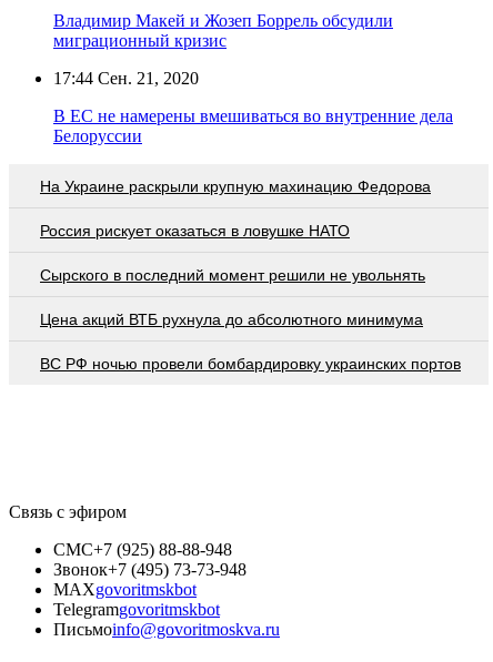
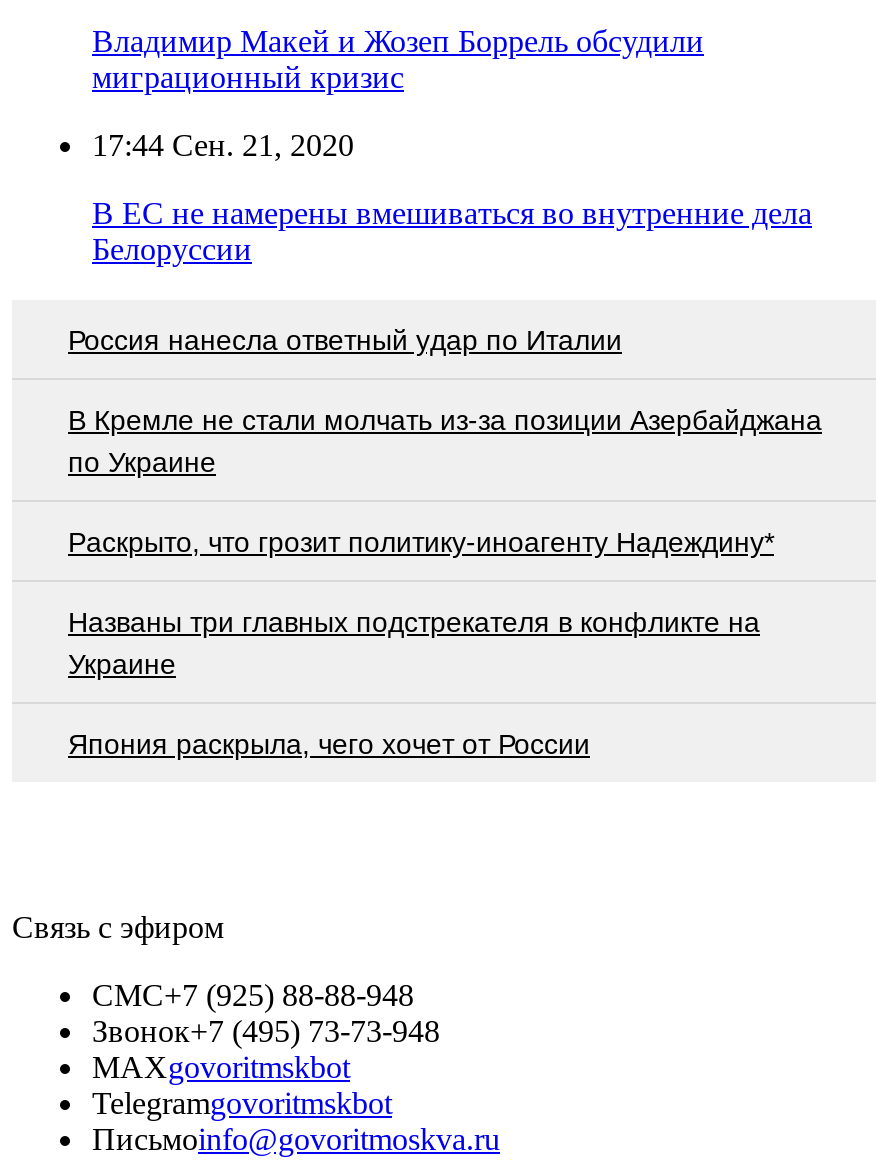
- На Украине раскрыли крупную махинацию Федорова
+ Россия нанесла ответный удар по Италии

- Россия рискует оказаться в ловушке НАТО
+ В Кремле не стали молчать из-за позиции Азербайджана
+ по Украине

- Сырского в последний момент решили не увольнять
+ Раскрыто, что грозит политику-иноагенту Надеждину*

- Цена акций ВТБ рухнула до абсолютного минимума
+ Названы три главных подстрекателя в конфликте на
+ Украине

- ВС РФ ночью провели бомбардировку украинских портов
+ Япония раскрыла, чего хочет от России
